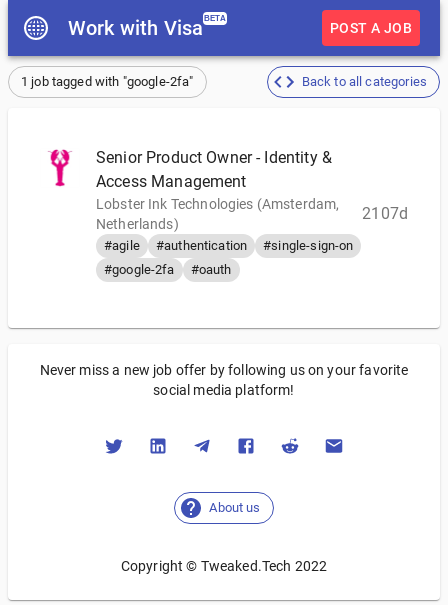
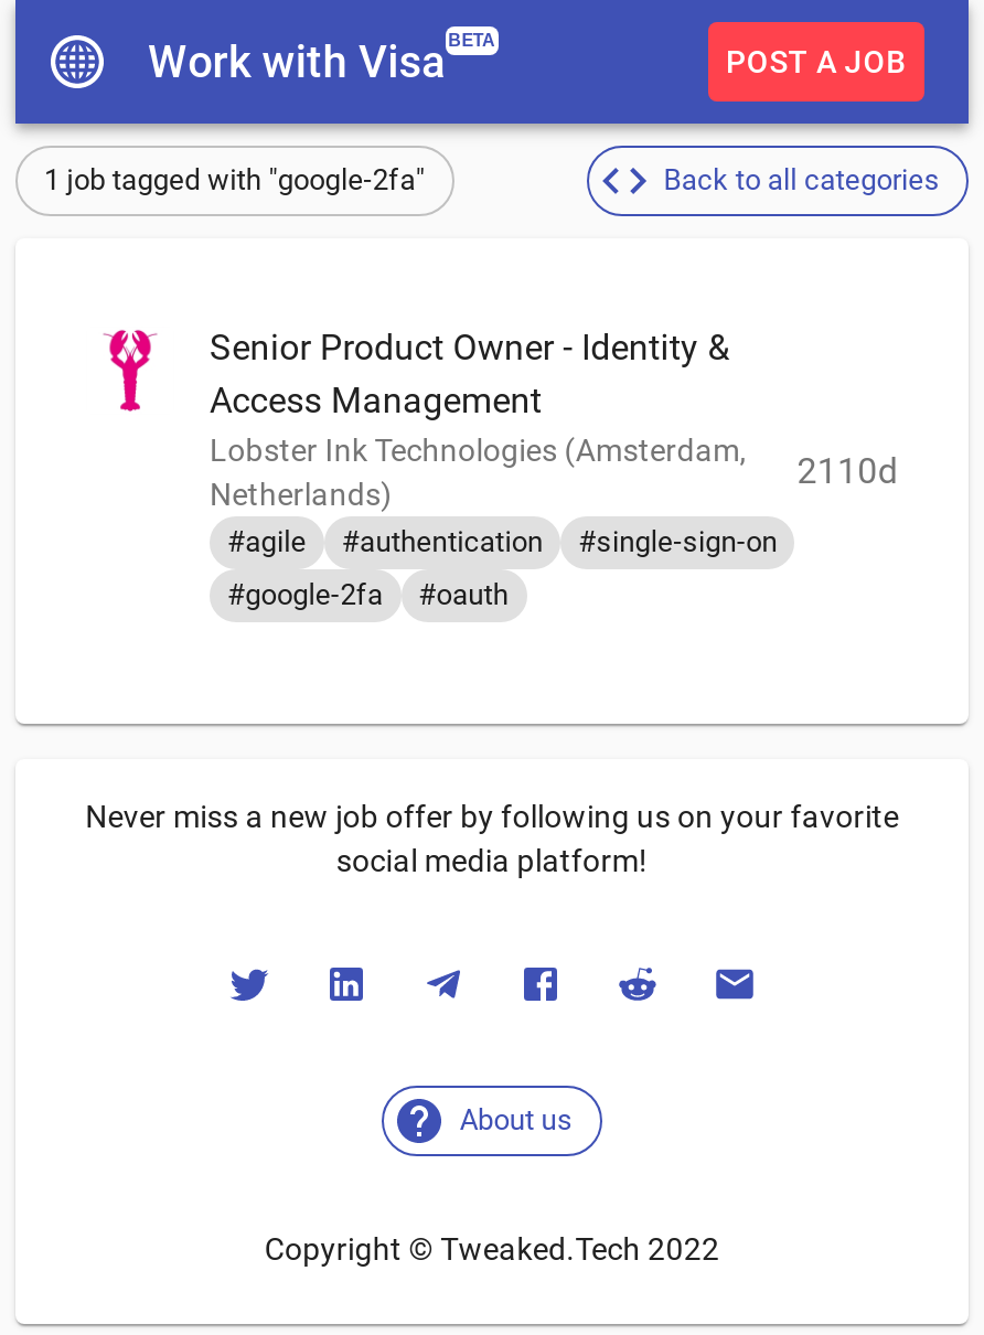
- Lobster Ink Technologies (Amsterdam, 2107d
+ Lobster Ink Technologies (Amsterdam, 2110d
